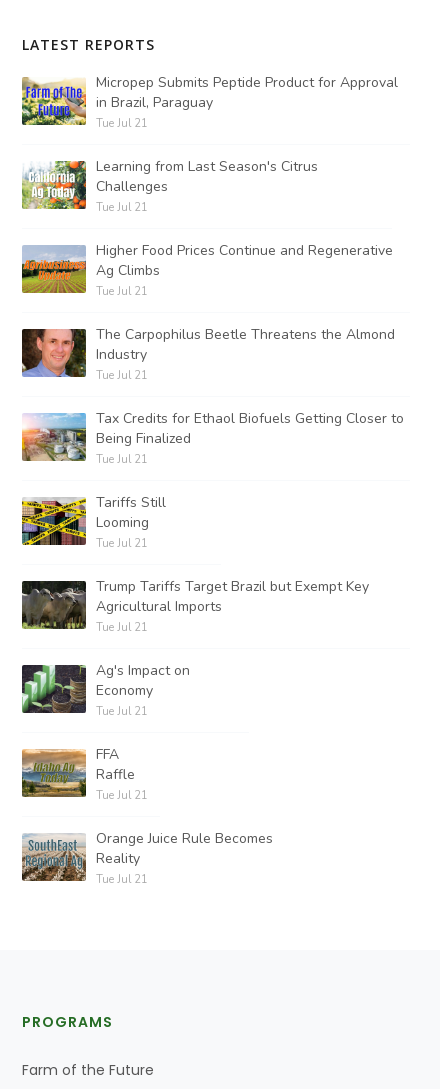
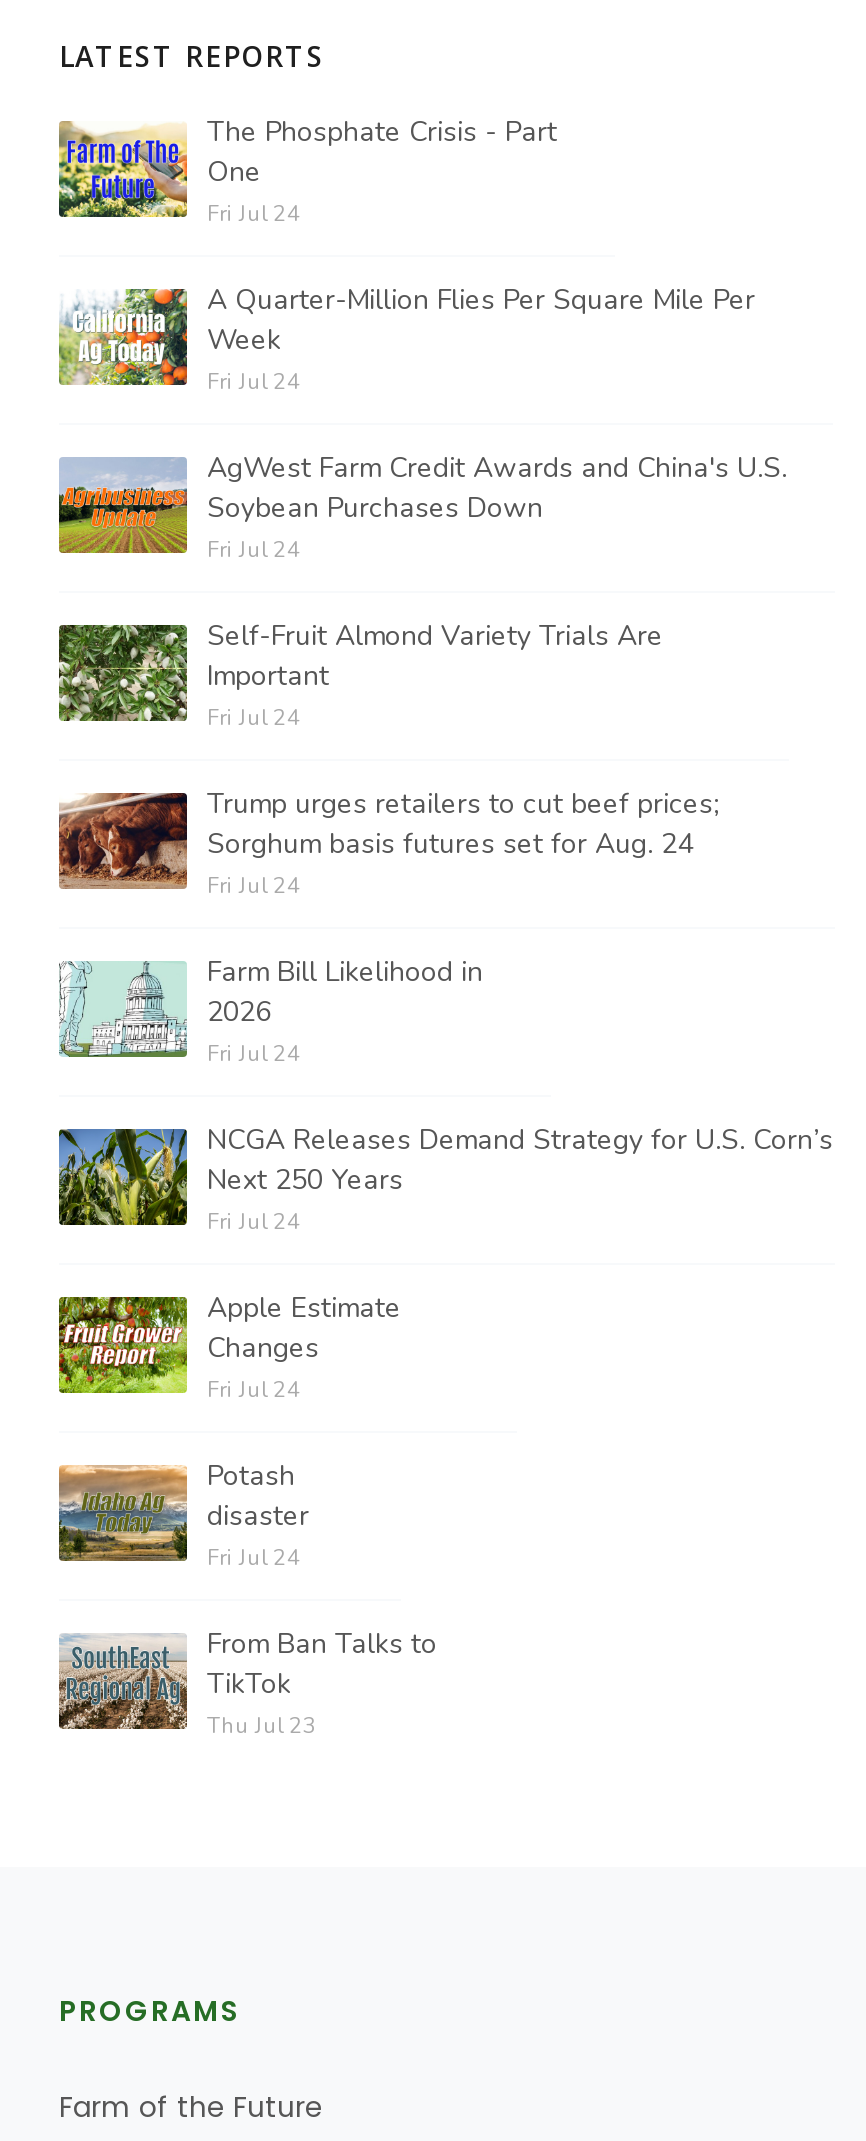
- Micropep Submits Peptide Product for Approval
- in Brazil, Paraguay
- Tue Jul 21
+ The Phosphate Crisis - Part
+ One
+ Fri Jul 24

- Learning from Last Season's Citrus
- Challenges
- Tue Jul 21
+ A Quarter-Million Flies Per Square Mile Per
+ Week
+ Fri Jul 24

- Higher Food Prices Continue and Regenerative
- Ag Climbs
- Tue Jul 21
+ AgWest Farm Credit Awards and China's U.S.
+ Soybean Purchases Down
+ Fri Jul 24

- [image]
- The Carpophilus Beetle Threatens the Almond
- Industry
- Tue Jul 21
+ [image]
+ Self-Fruit Almond Variety Trials Are
+ Important
+ Fri Jul 24

- [image]
- Tax Credits for Ethaol Biofuels Getting Closer to
- Being Finalized
- Tue Jul 21
+ [image]
+ Trump urges retailers to cut beef prices;
+ Sorghum basis futures set for Aug. 24
+ Fri Jul 24

- [image]
- Tariffs Still
- Looming
- Tue Jul 21
+ [image]
+ Farm Bill Likelihood in
+ 2026
+ Fri Jul 24

- [image]
- Trump Tariffs Target Brazil but Exempt Key
- Agricultural Imports
- Tue Jul 21
+ [image]
+ NCGA Releases Demand Strategy for U.S. Corn’s
+ Next 250 Years
+ Fri Jul 24

- [image]
- Ag's Impact on
- Economy
- Tue Jul 21
+ [image]
+ Apple Estimate
+ Changes
+ Fri Jul 24

- FFA
- Raffle
- Tue Jul 21
+ Potash
+ disaster
+ Fri Jul 24

- Orange Juice Rule Becomes
- Reality
- Tue Jul 21
+ From Ban Talks to
+ TikTok
+ Thu Jul 23
